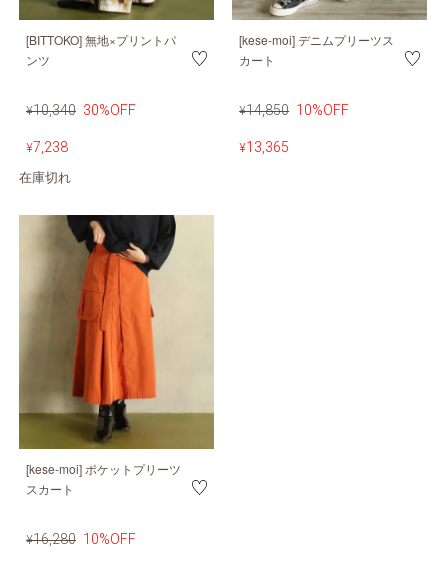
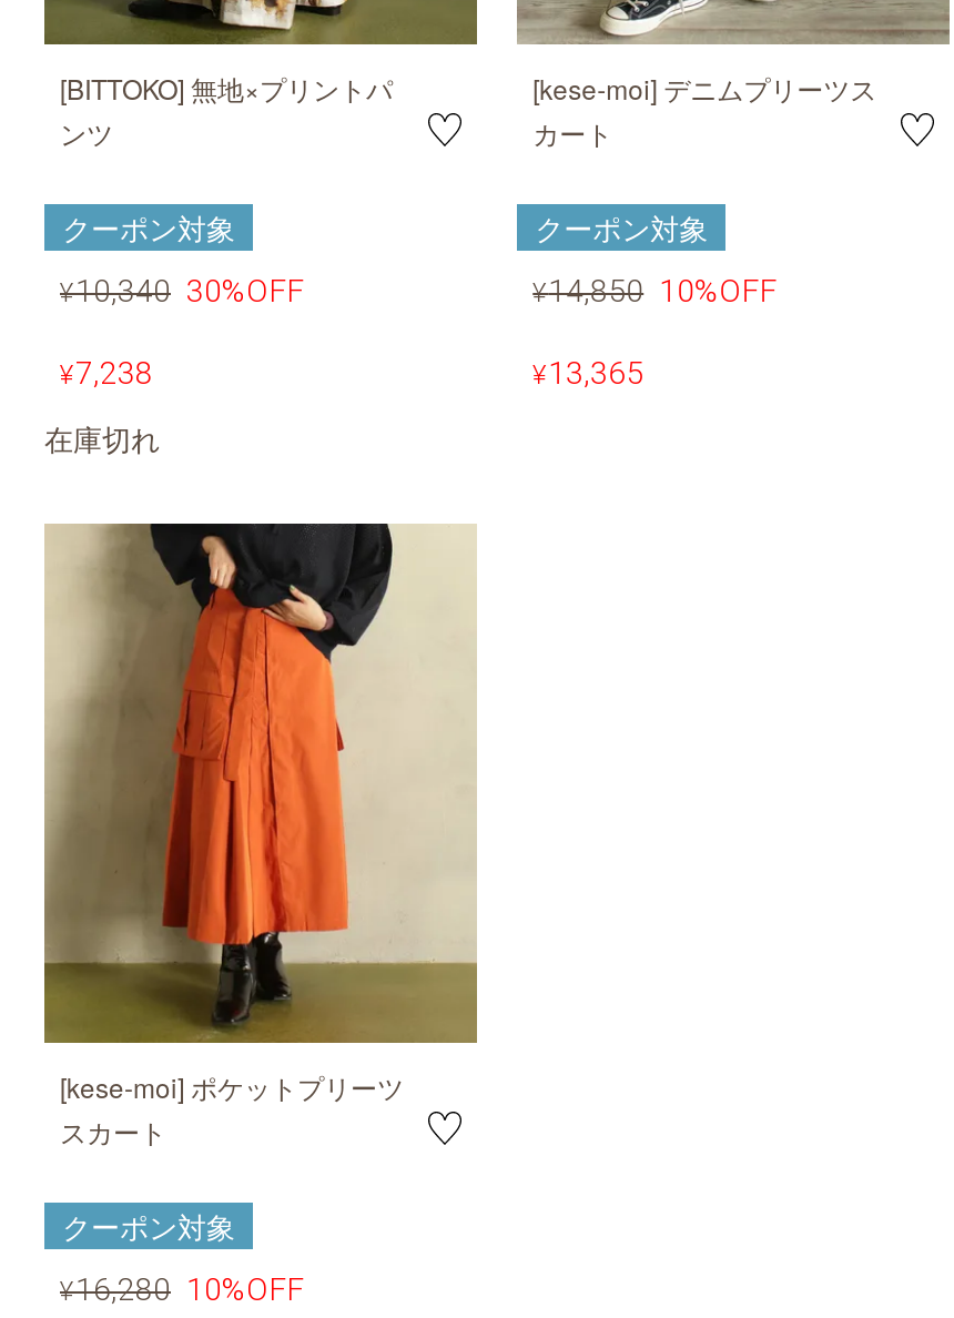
+ クーポン対象

+ クーポン対象

+ クーポン対象
